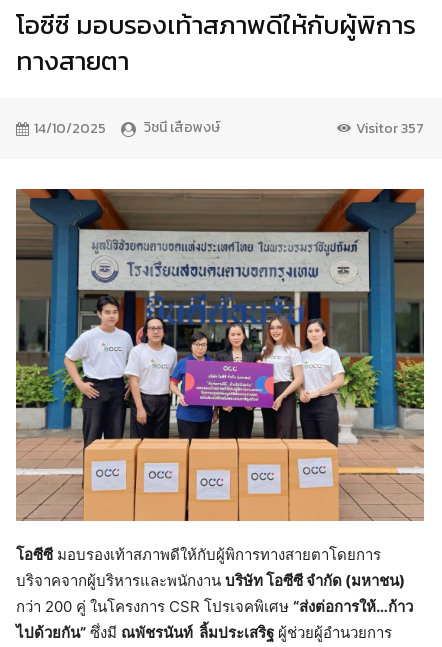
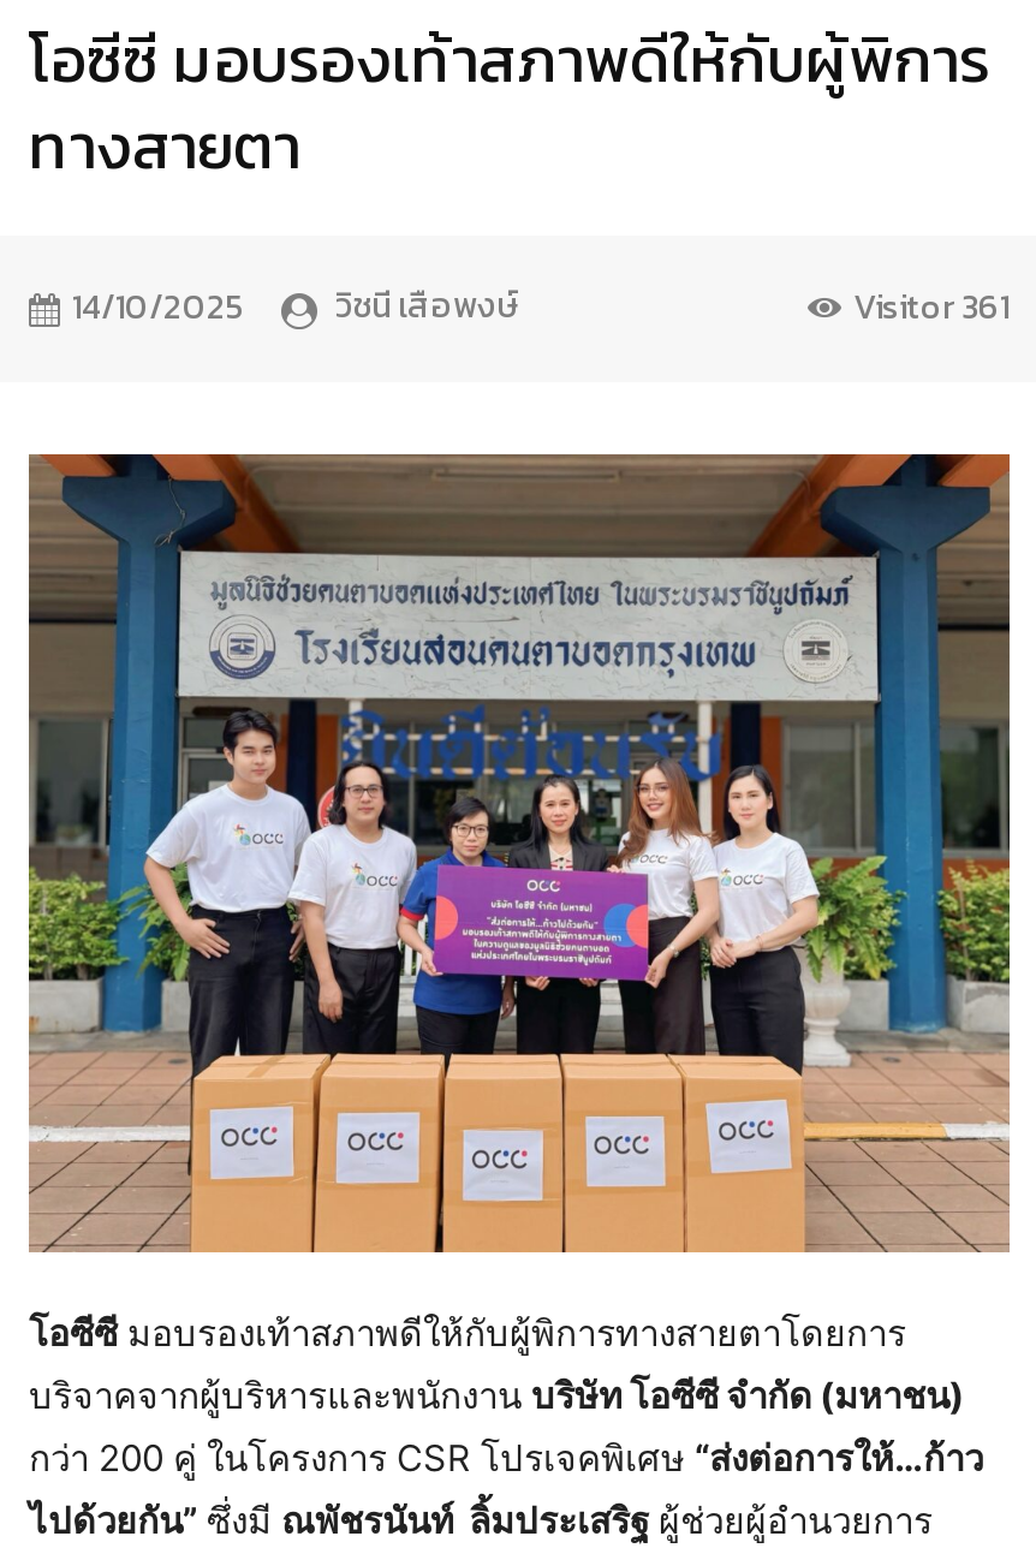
- Visitor357
+ Visitor361
